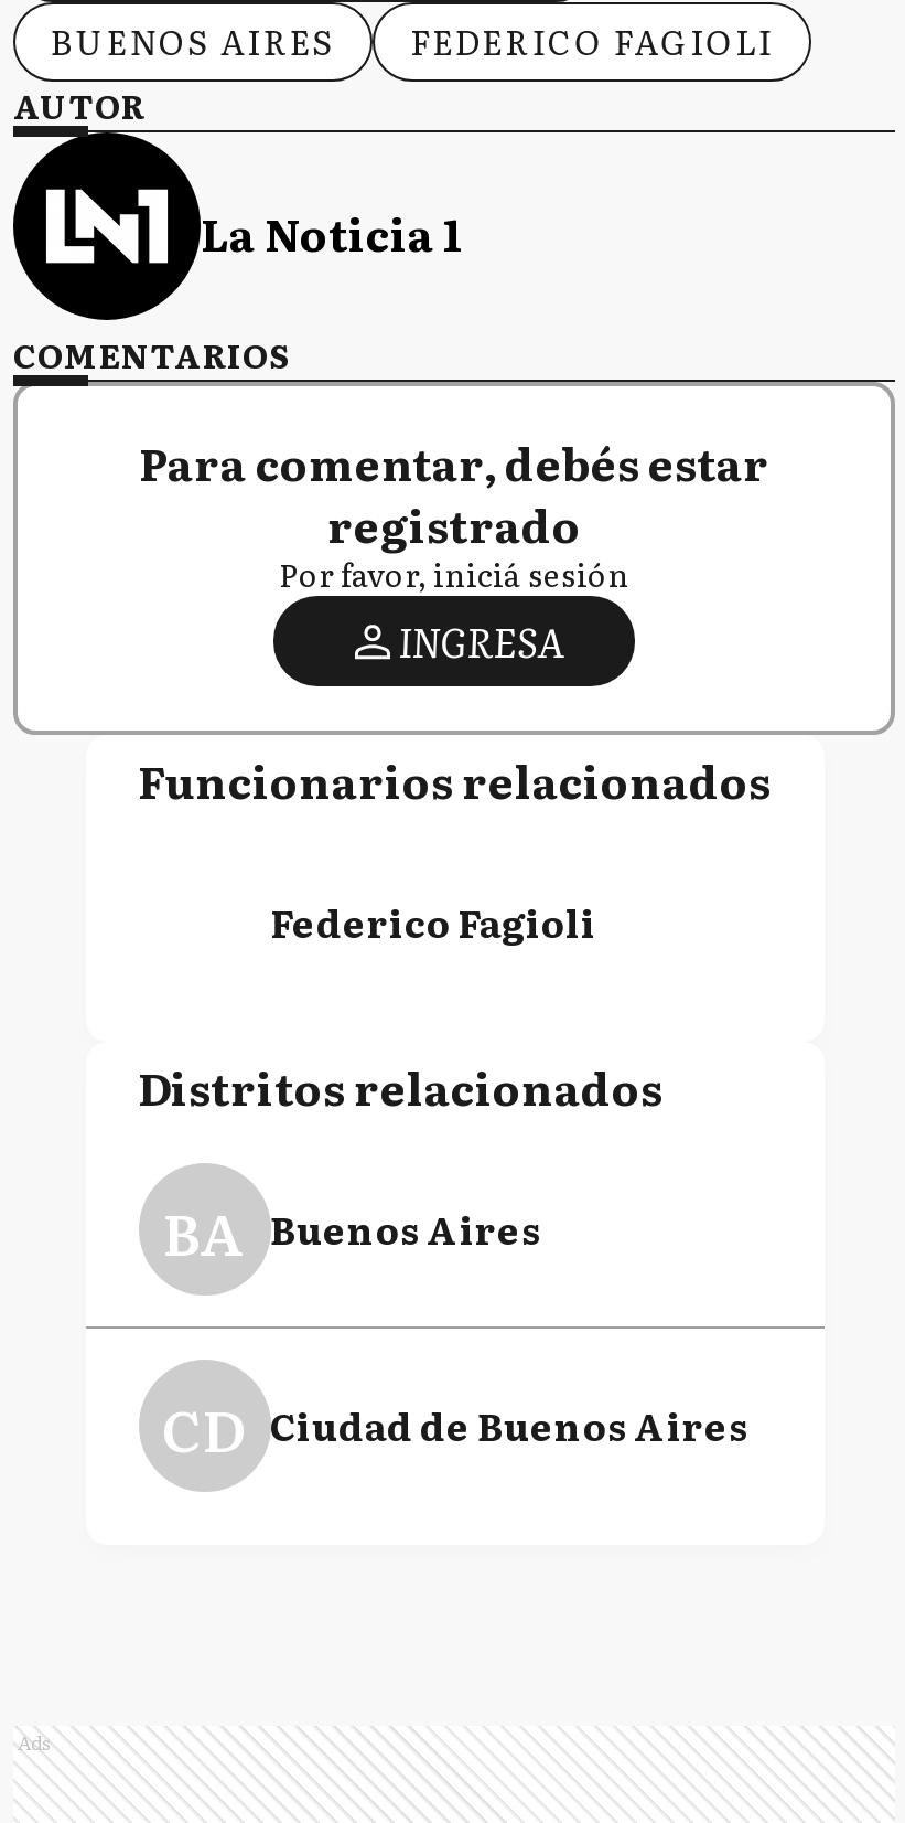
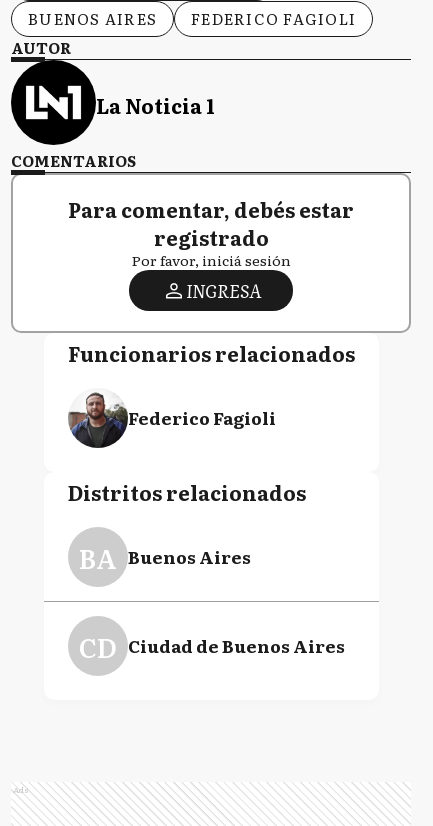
+ [image]
